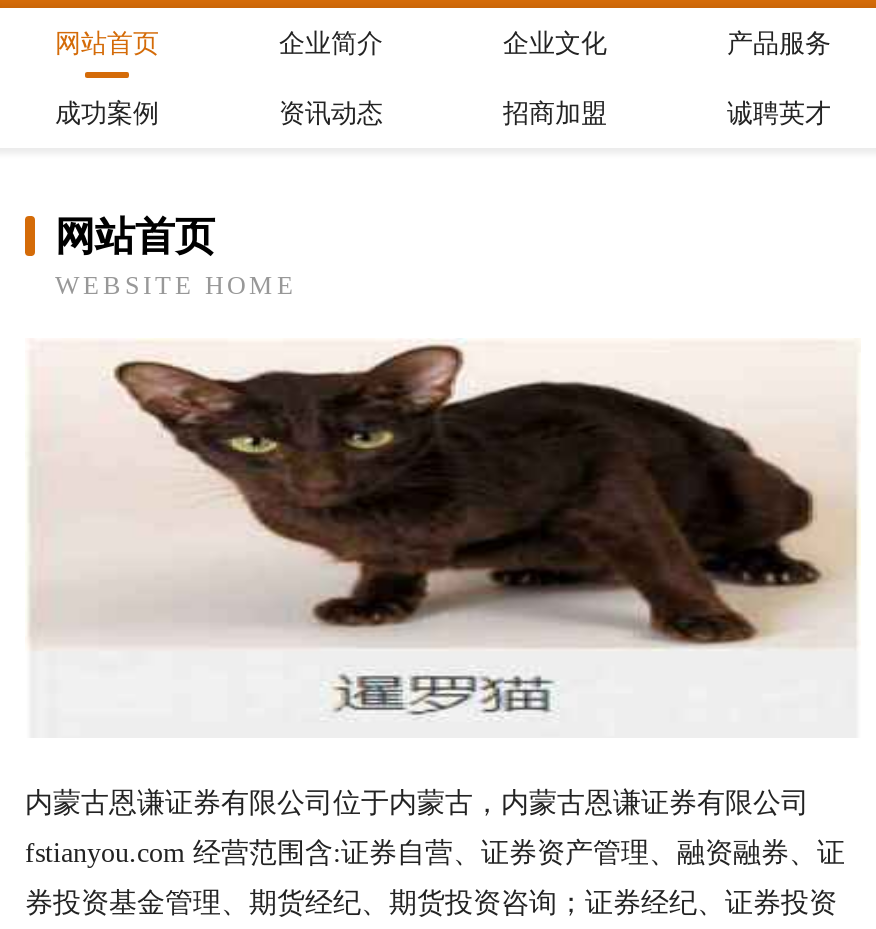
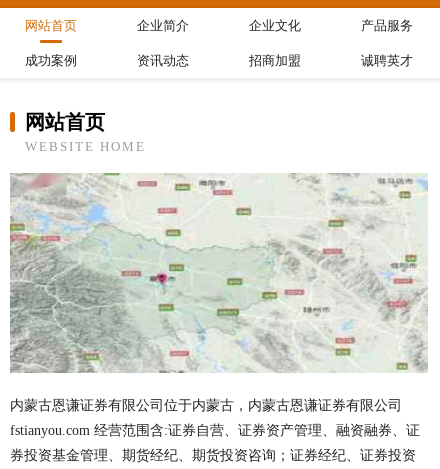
- [image]
+ [image]
